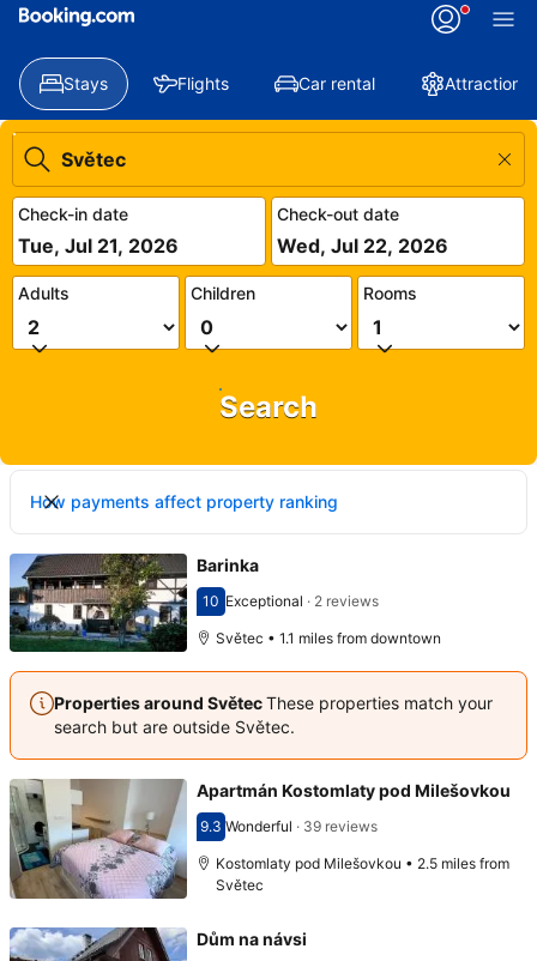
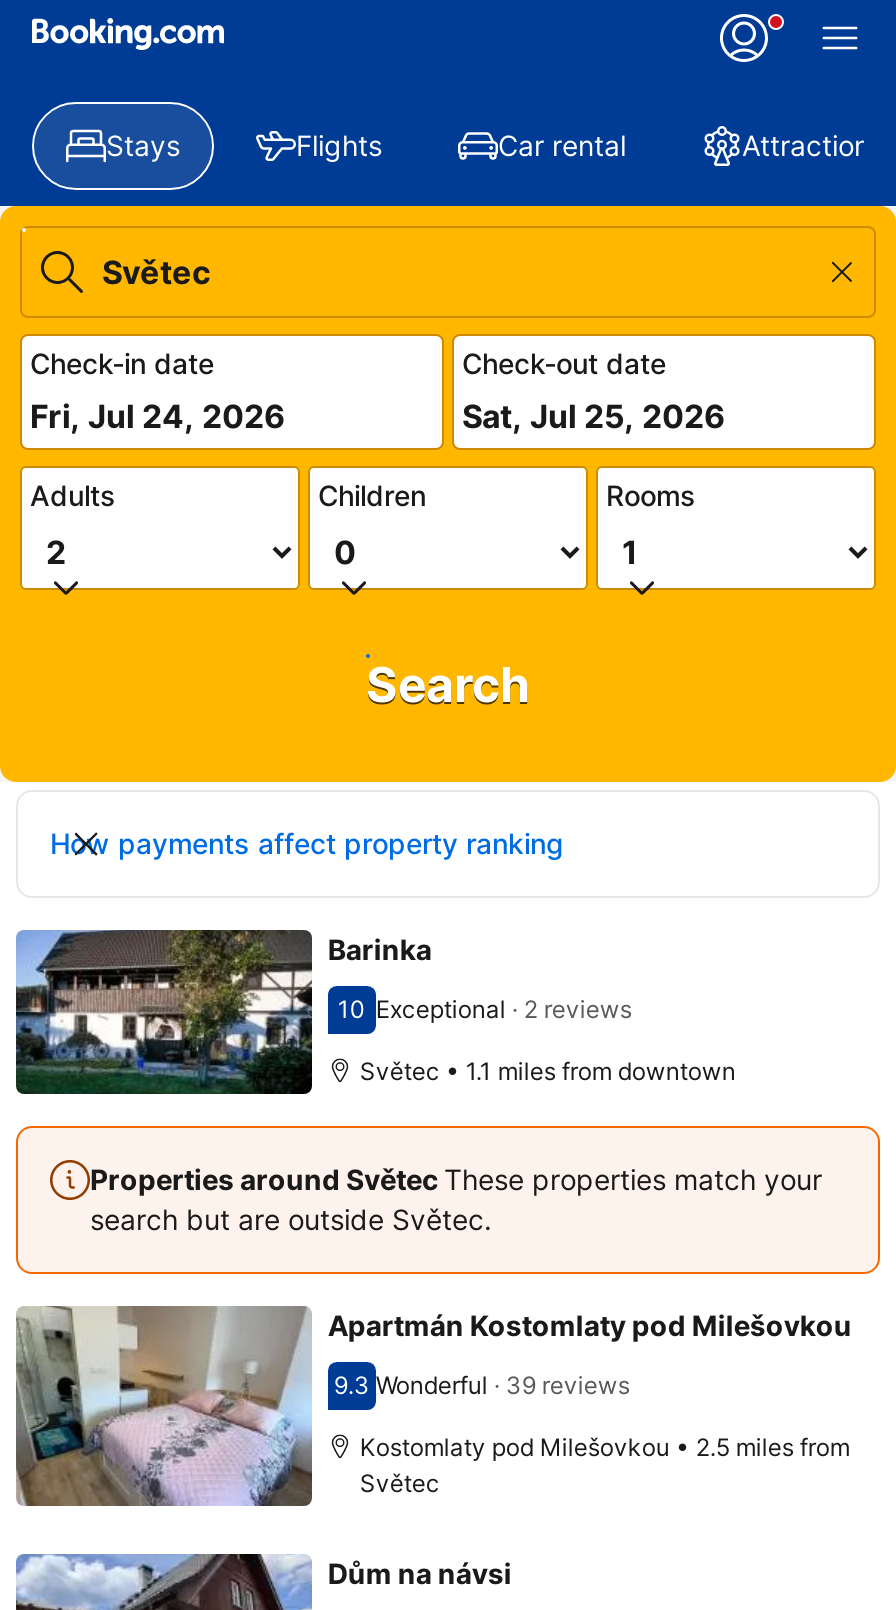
- Tue, Jul 21, 2026
+ Fri, Jul 24, 2026

- Wed, Jul 22, 2026
+ Sat, Jul 25, 2026
